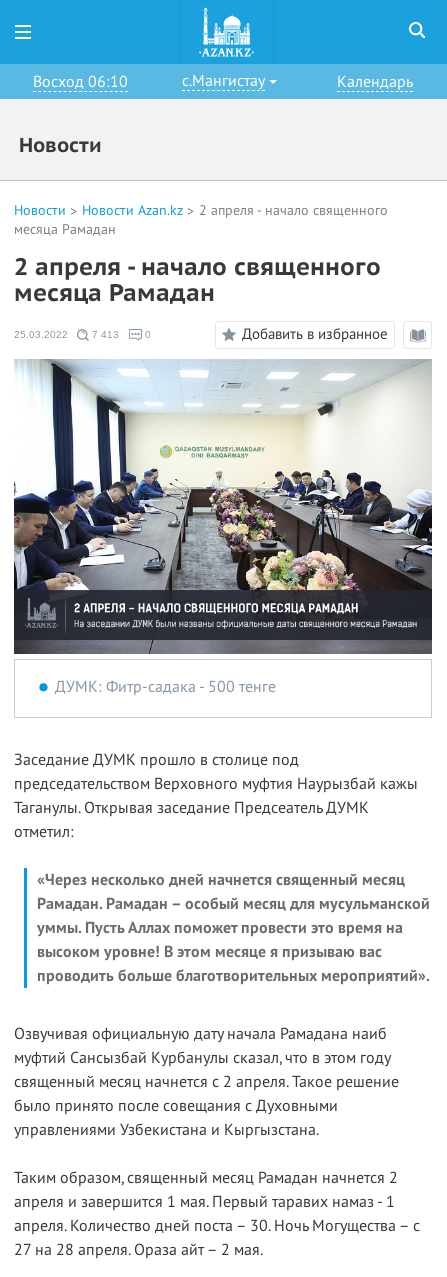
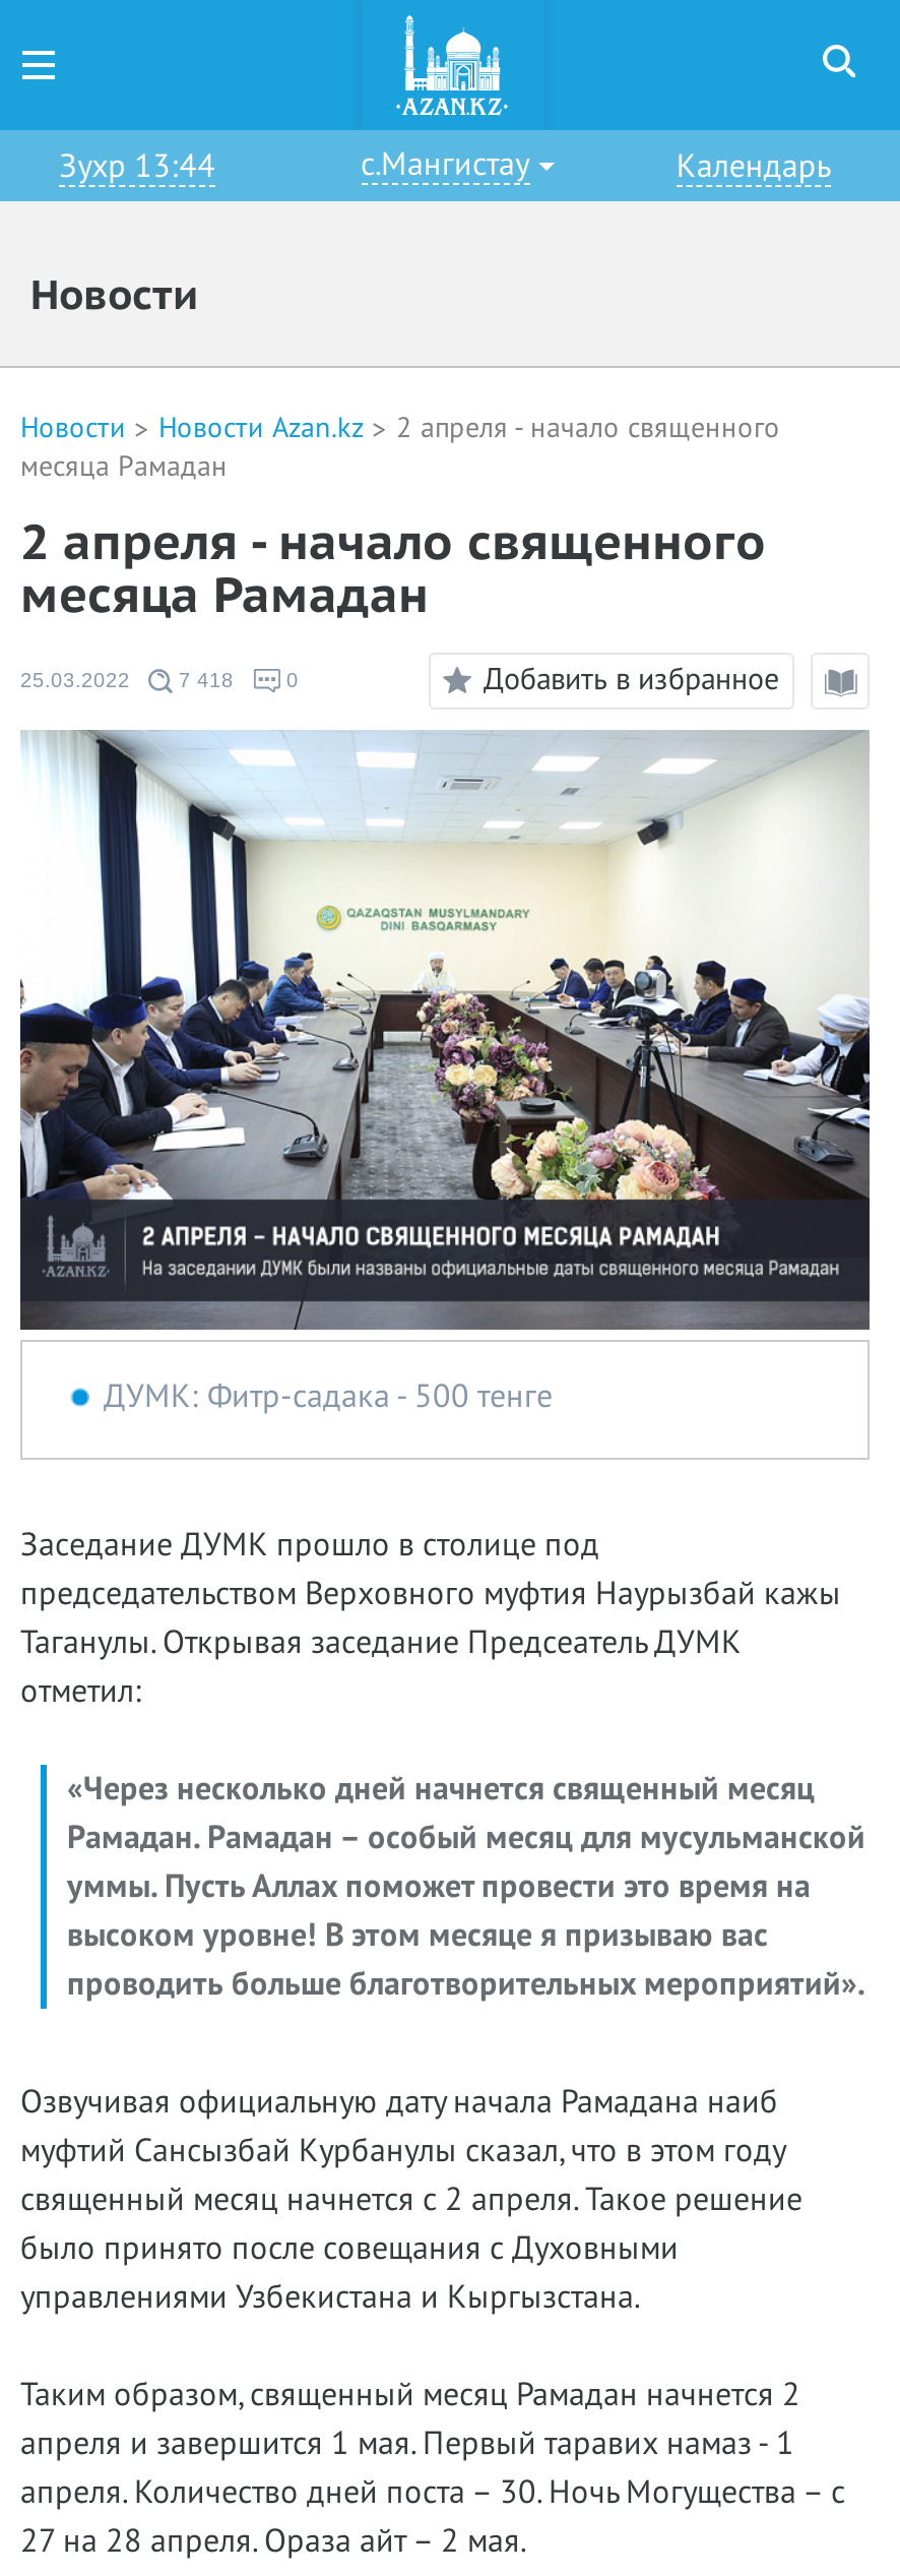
- Восход 06:10
+ Зухр 13:44

- 25.03.2022 7 413
+ 25.03.2022 7 418
